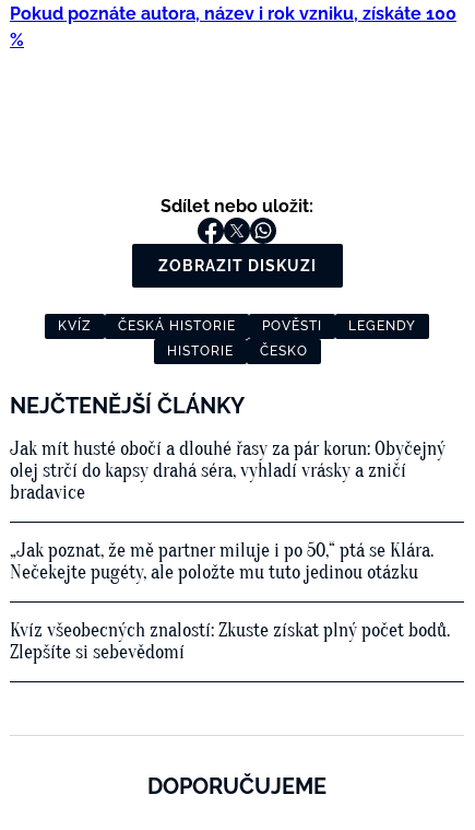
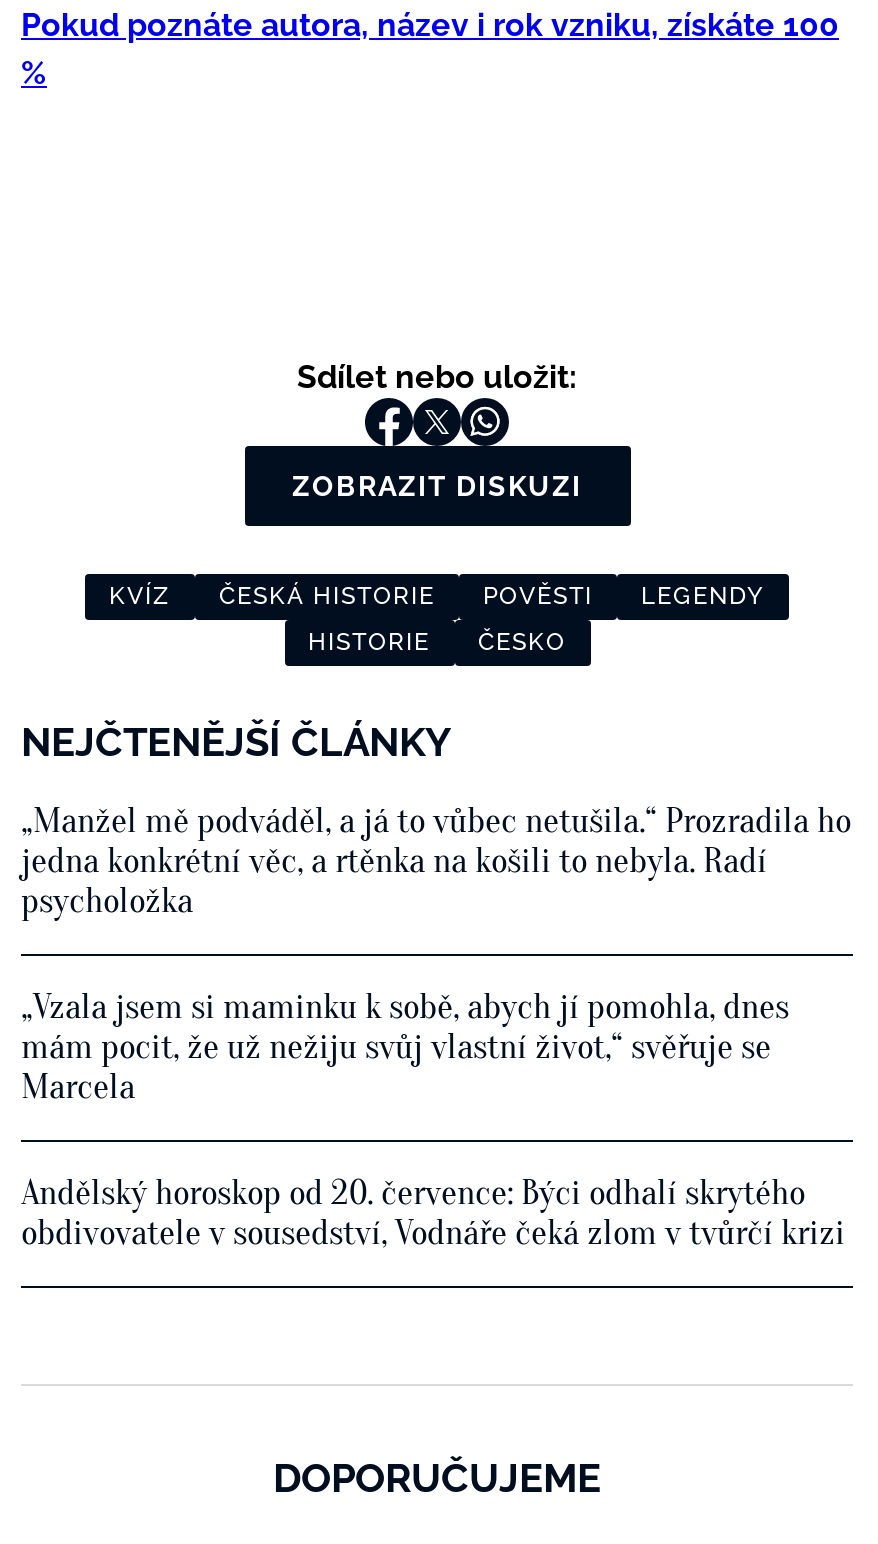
- Jak mít husté obočí a dlouhé řasy za pár korun: Obyčejný
- olej strčí do kapsy drahá séra, vyhladí vrásky a zničí
- bradavice
+ „Manžel mě podváděl, a já to vůbec netušila.“ Prozradila ho
+ jedna konkrétní věc, a rtěnka na košili to nebyla. Radí
+ psycholožka

- „Jak poznat, že mě partner miluje i po 50,“ ptá se Klára.
- Nečekejte pugéty, ale položte mu tuto jedinou otázku
+ „Vzala jsem si maminku k sobě, abych jí pomohla, dnes
+ mám pocit, že už nežiju svůj vlastní život,“ svěřuje se
+ Marcela

- Kvíz všeobecných znalostí: Zkuste získat plný počet bodů.
- Zlepšíte si sebevědomí
+ Andělský horoskop od 20. července: Býci odhalí skrytého
+ obdivovatele v sousedství, Vodnáře čeká zlom v tvůrčí krizi
